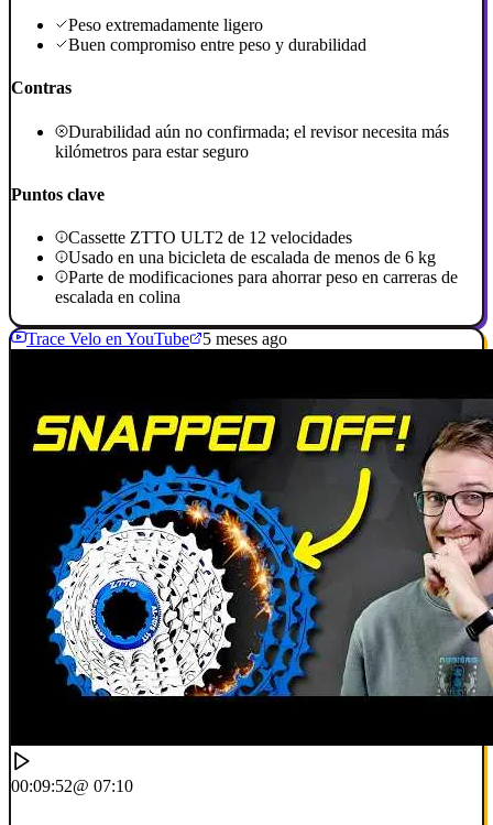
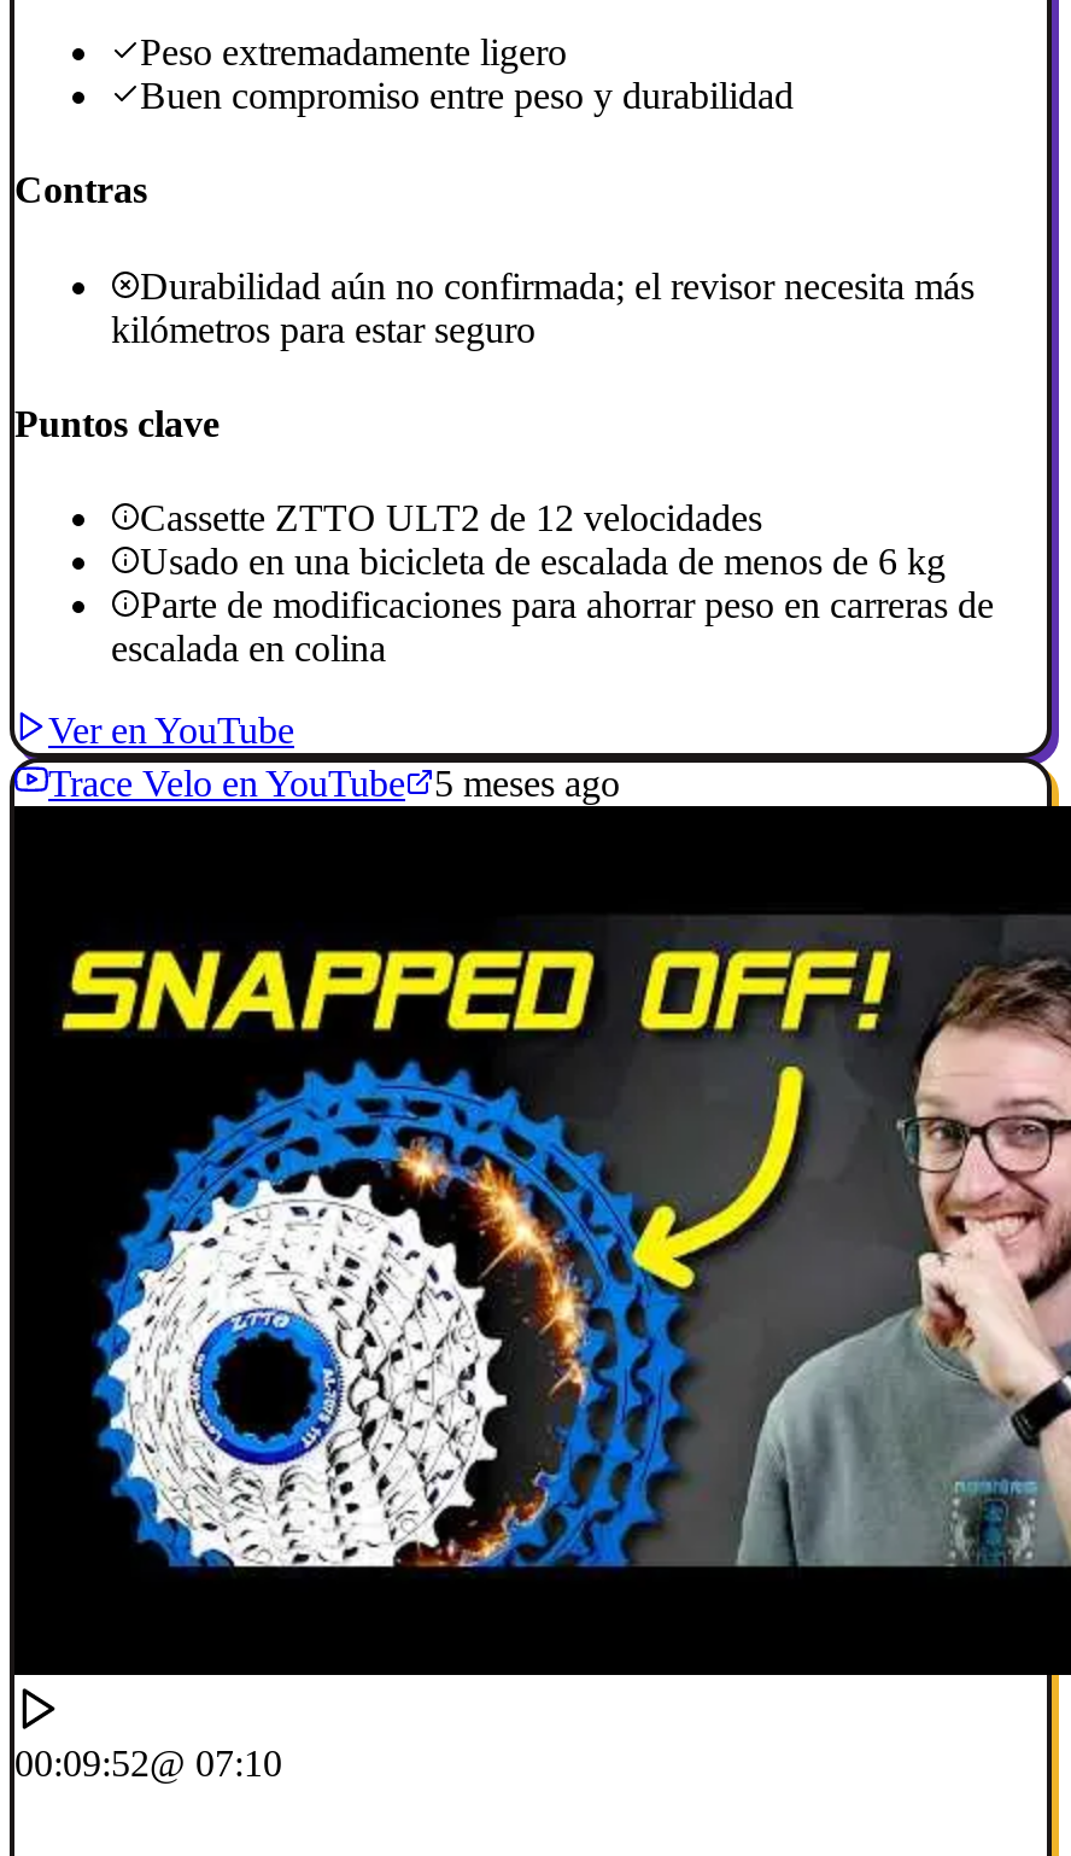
+ Ver en YouTube
